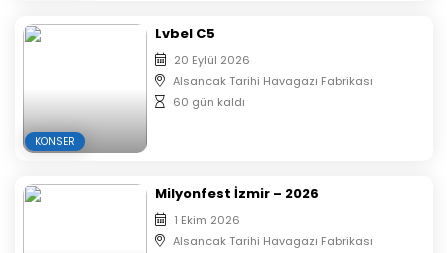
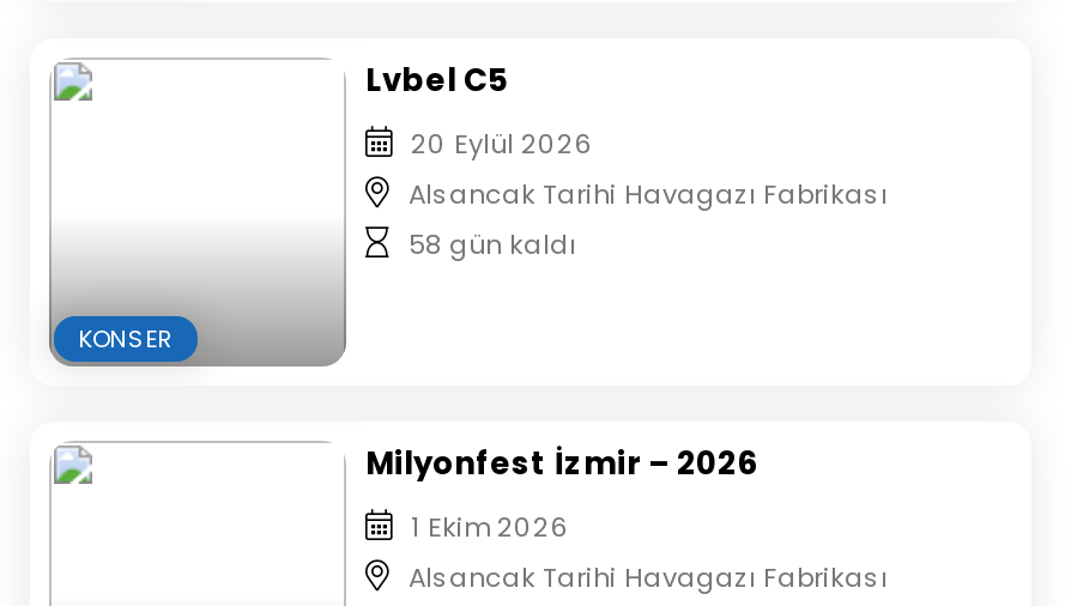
- 60 gün kaldı
+ 58 gün kaldı
